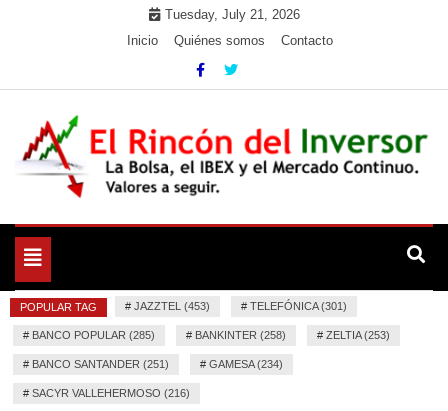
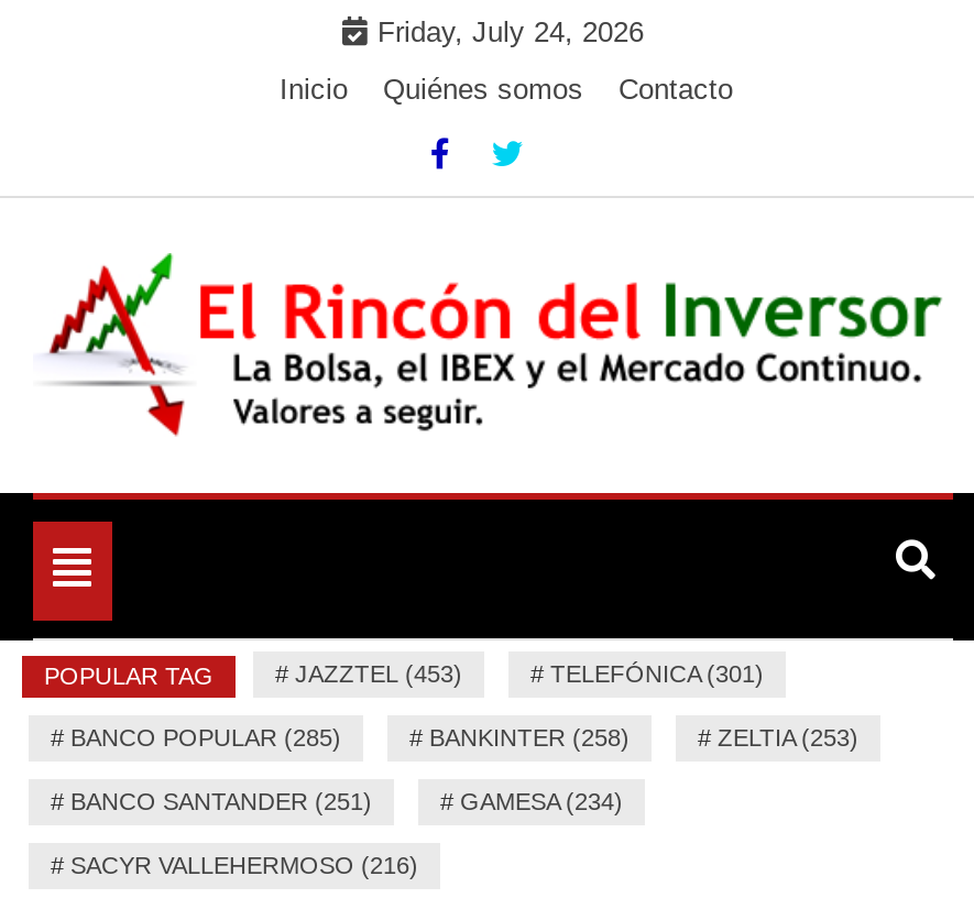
- Tuesday, July 21, 2026
+ Friday, July 24, 2026
